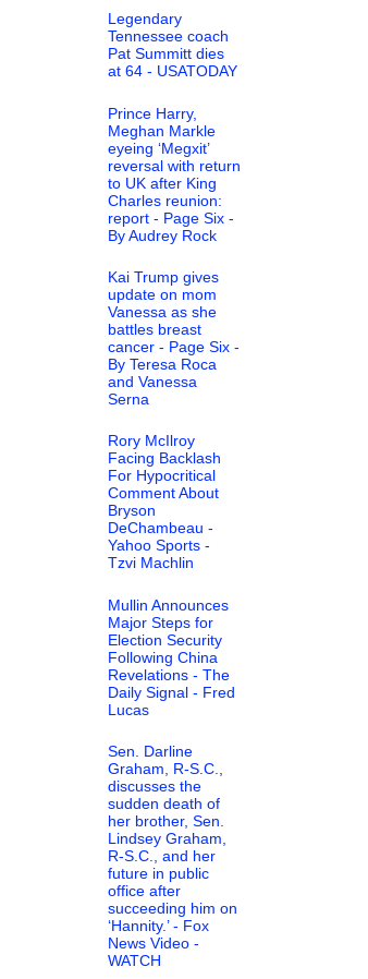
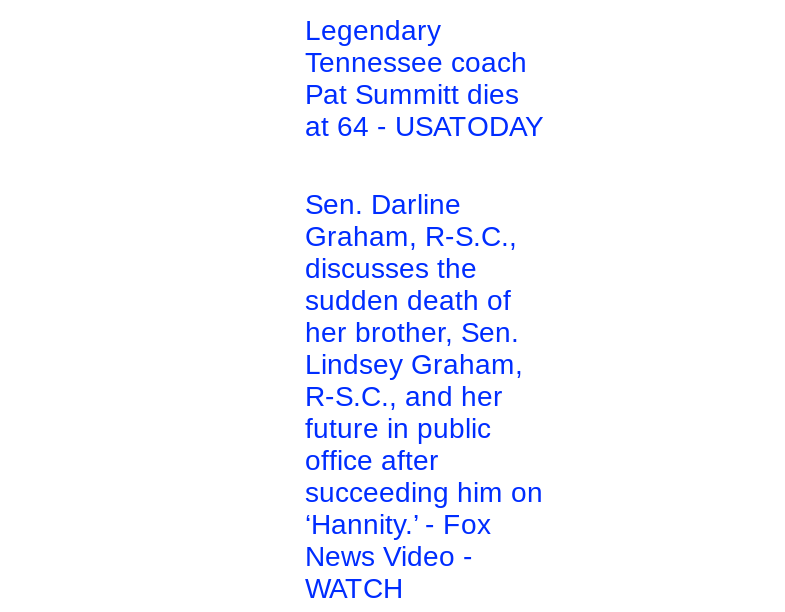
- Prince Harry,
- Meghan Markle
- eyeing ‘Megxit’
- reversal with return
- to UK after King
- Charles reunion:
- report - Page Six -
- By Audrey Rock
- Kai Trump gives
- update on mom
- Vanessa as she
- battles breast
- cancer - Page Six -
- By Teresa Roca
- and Vanessa
- Serna
- Rory McIlroy
- Facing Backlash
- For Hypocritical
- Comment About
- Bryson
- DeChambeau -
- Yahoo Sports -
- Tzvi Machlin
- Mullin Announces
- Major Steps for
- Election Security
- Following China
- Revelations - The
- Daily Signal - Fred
- Lucas
